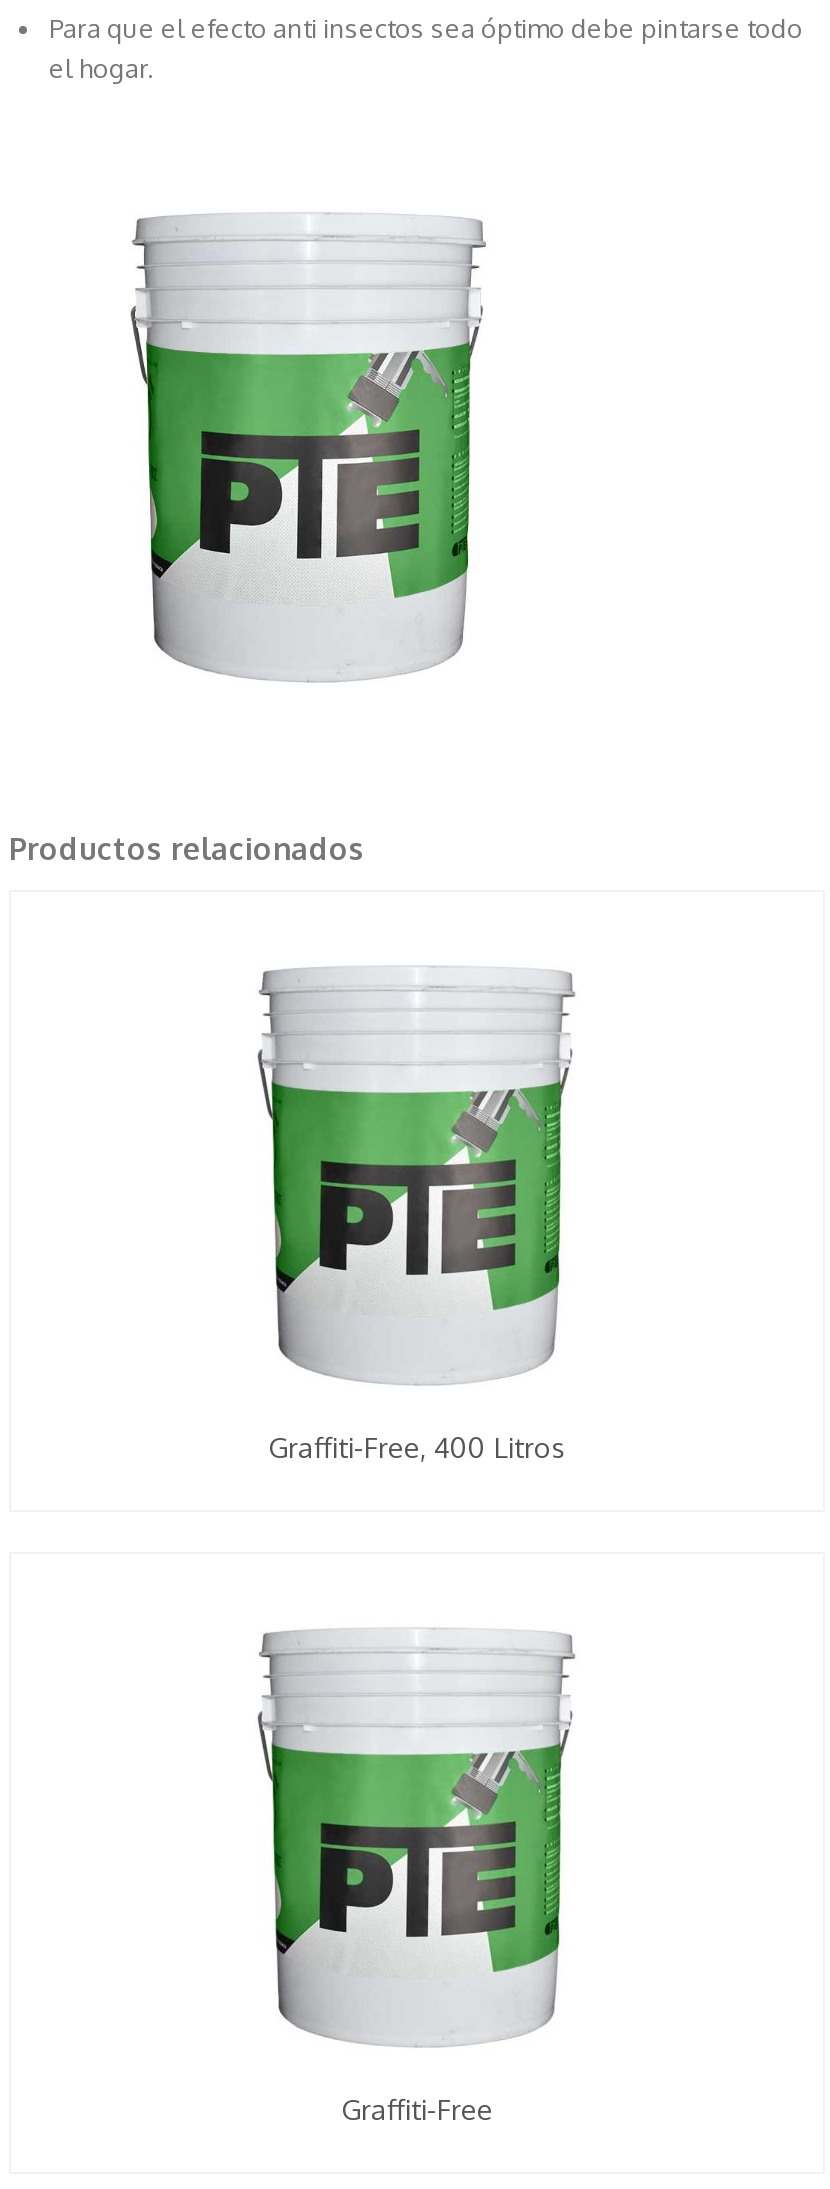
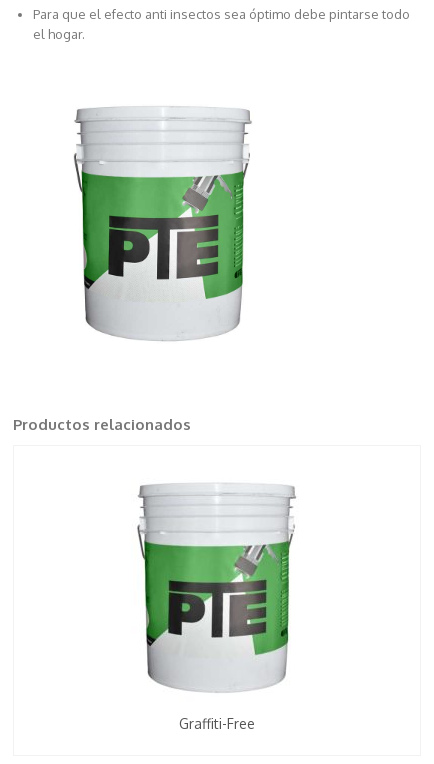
- Graffiti-Free, 400 Litros
